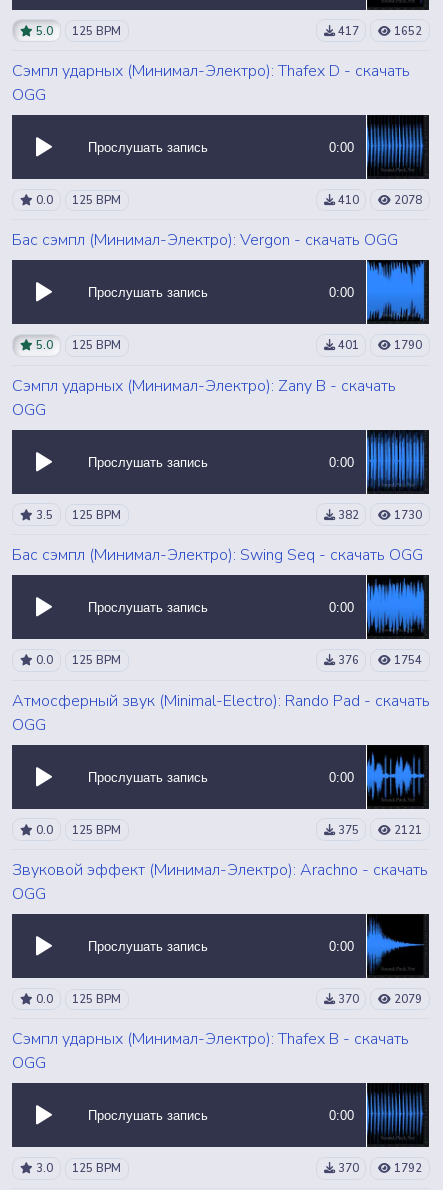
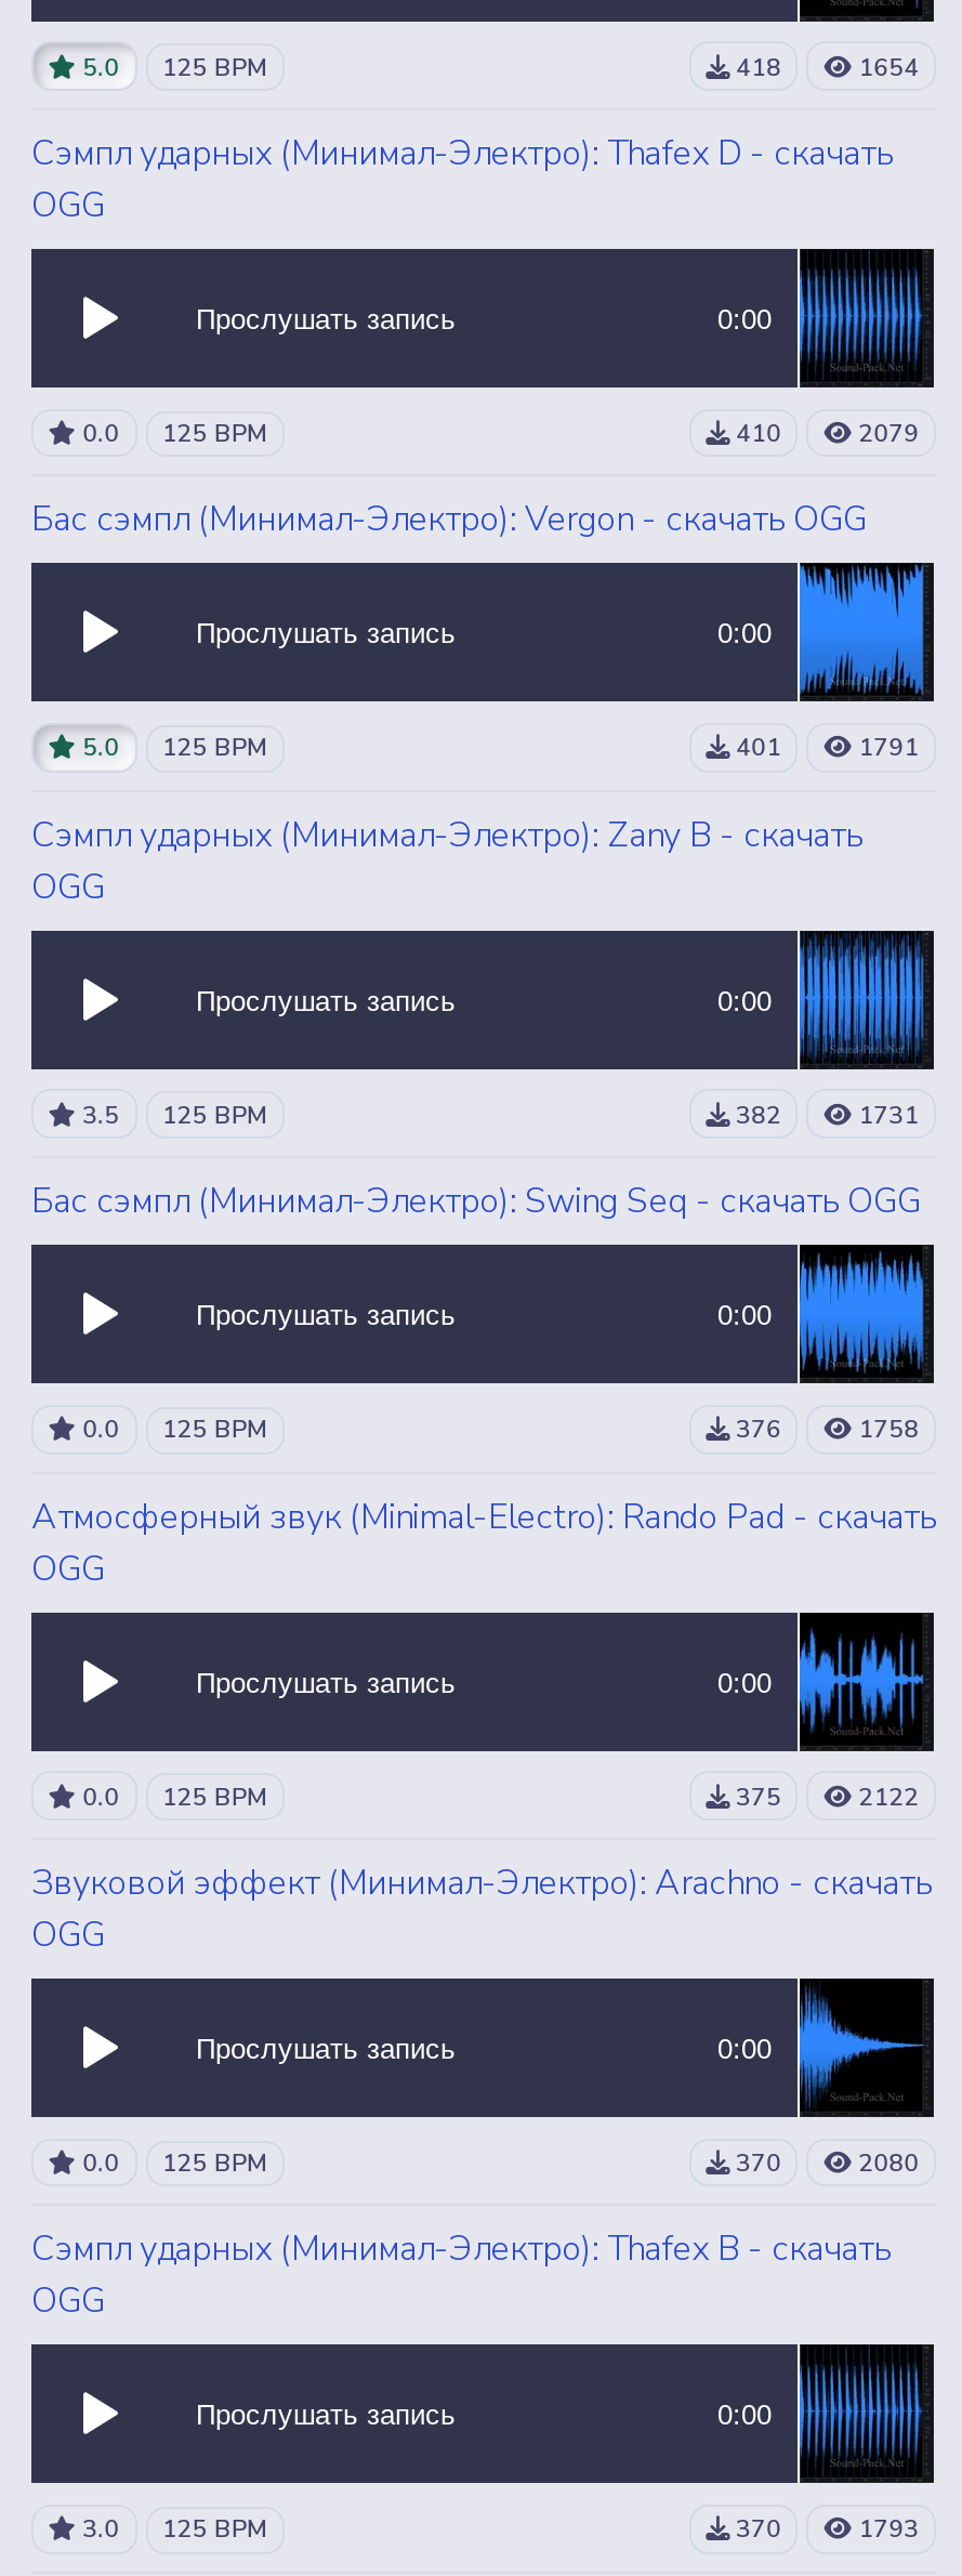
- 417
+ 418

- 1652
+ 1654

- 2078
+ 2079

- 1790
+ 1791

- 1730
+ 1731

- 1754
+ 1758

- 2121
+ 2122

- 2079
+ 2080

- 1792
+ 1793
